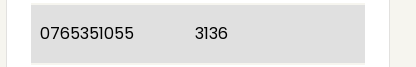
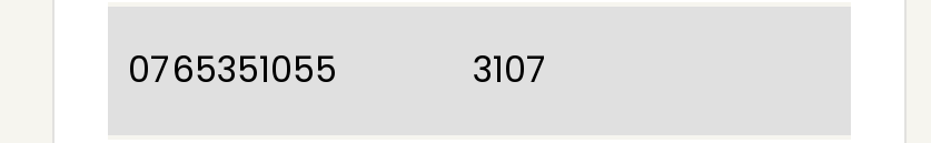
- 3136
+ 3107
